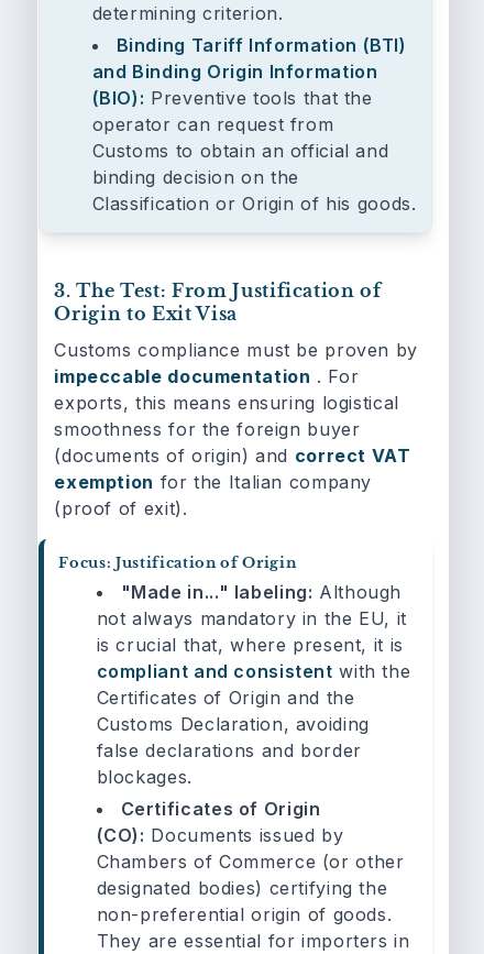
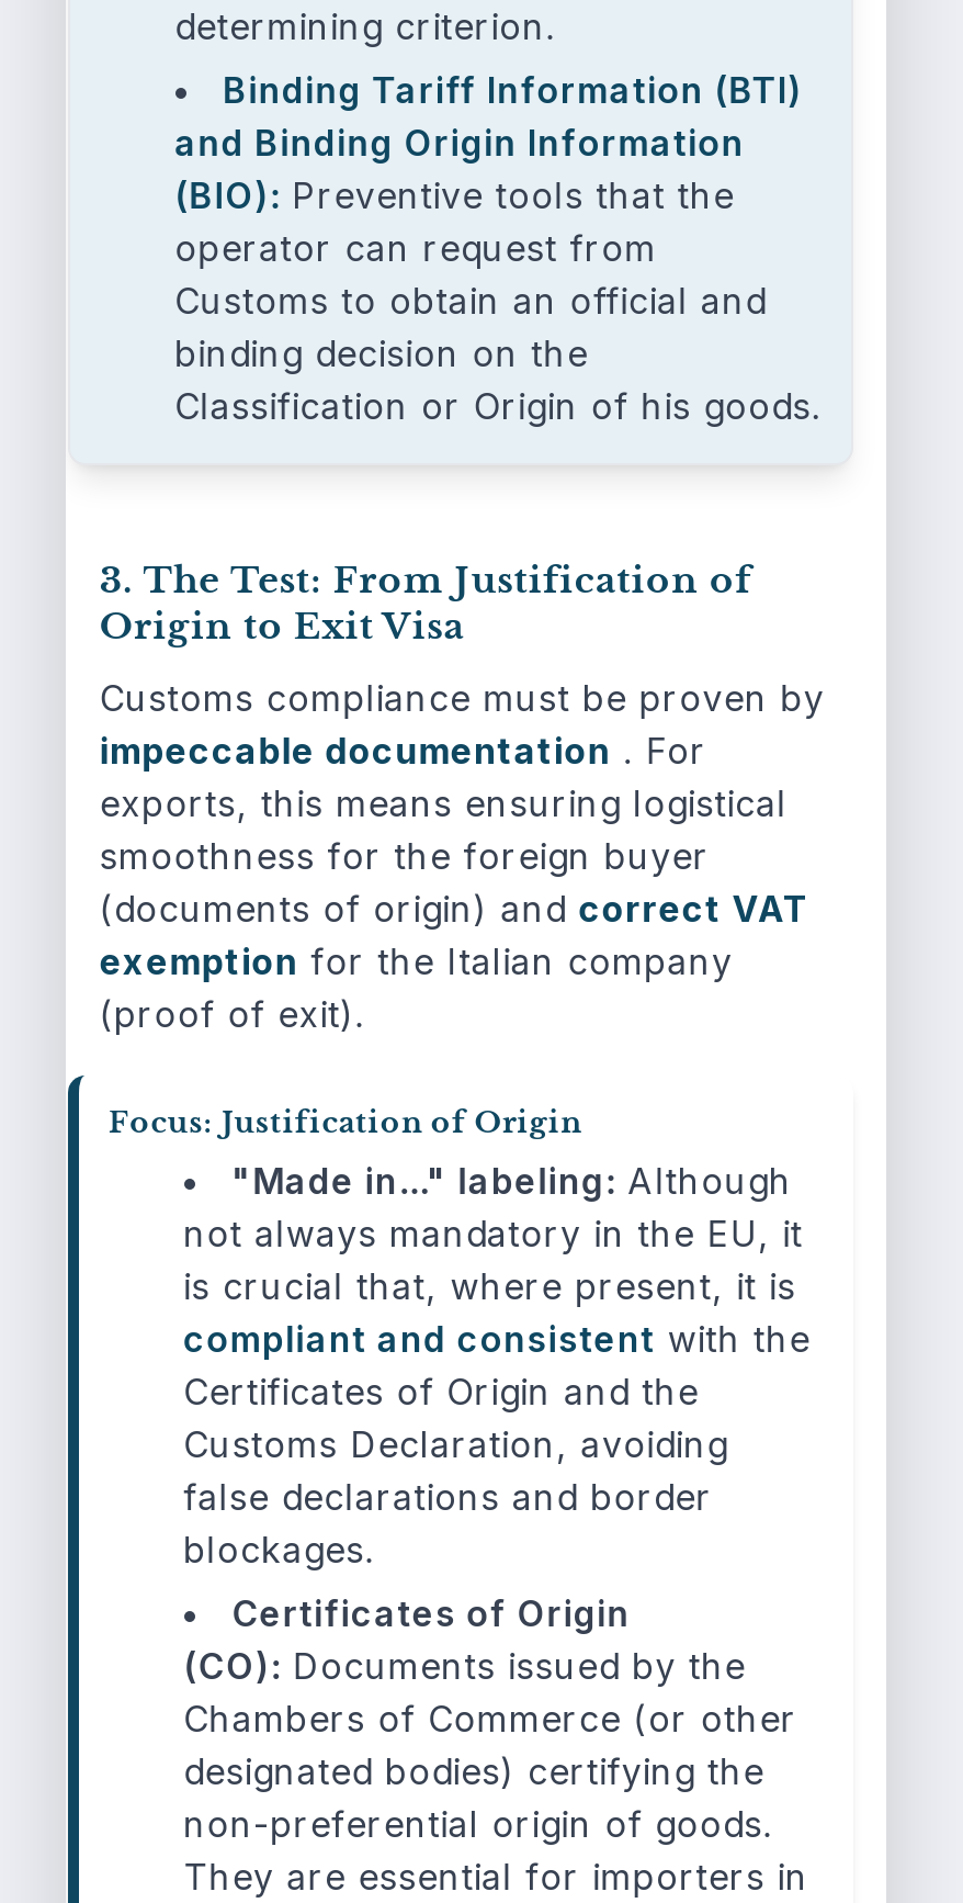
- (CO): Documents issued by
+ (CO): Documents issued by the
